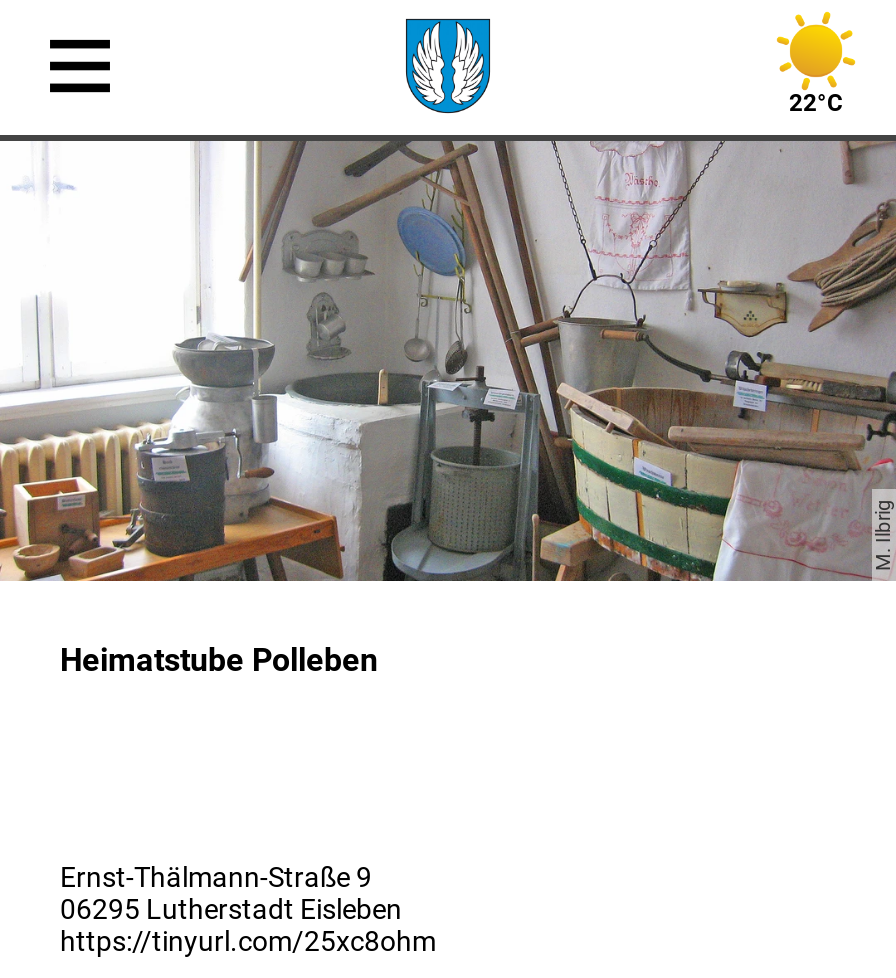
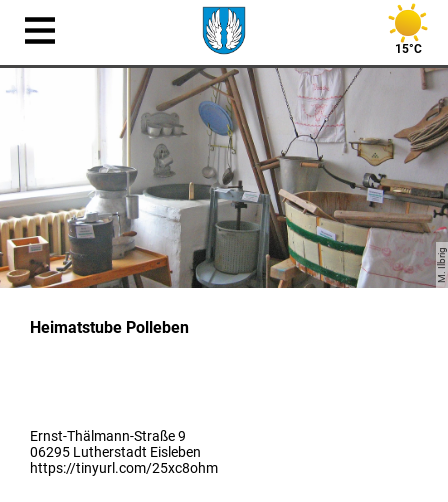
- 22°C
+ 15°C
